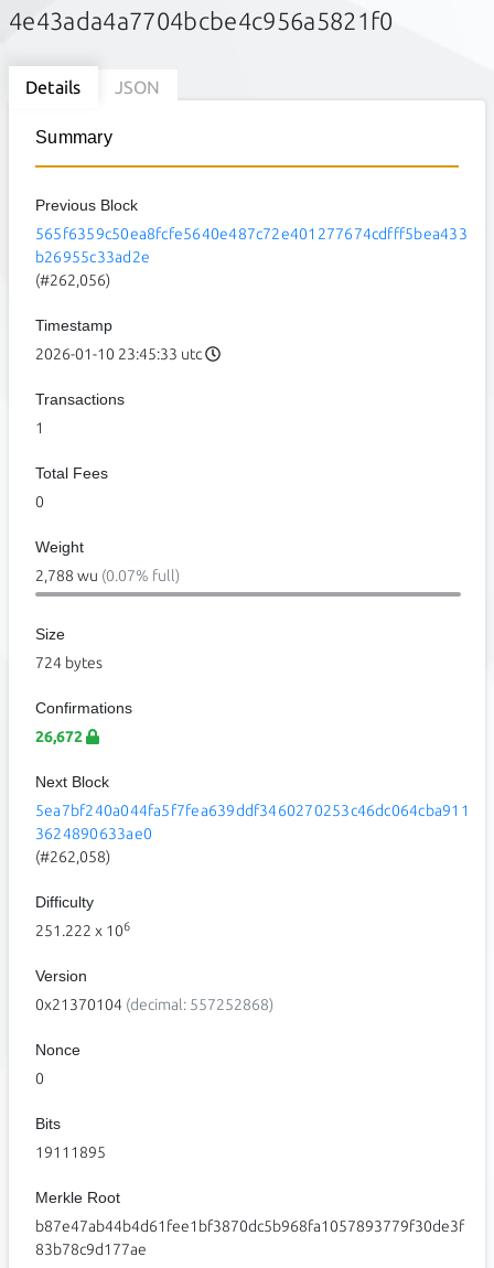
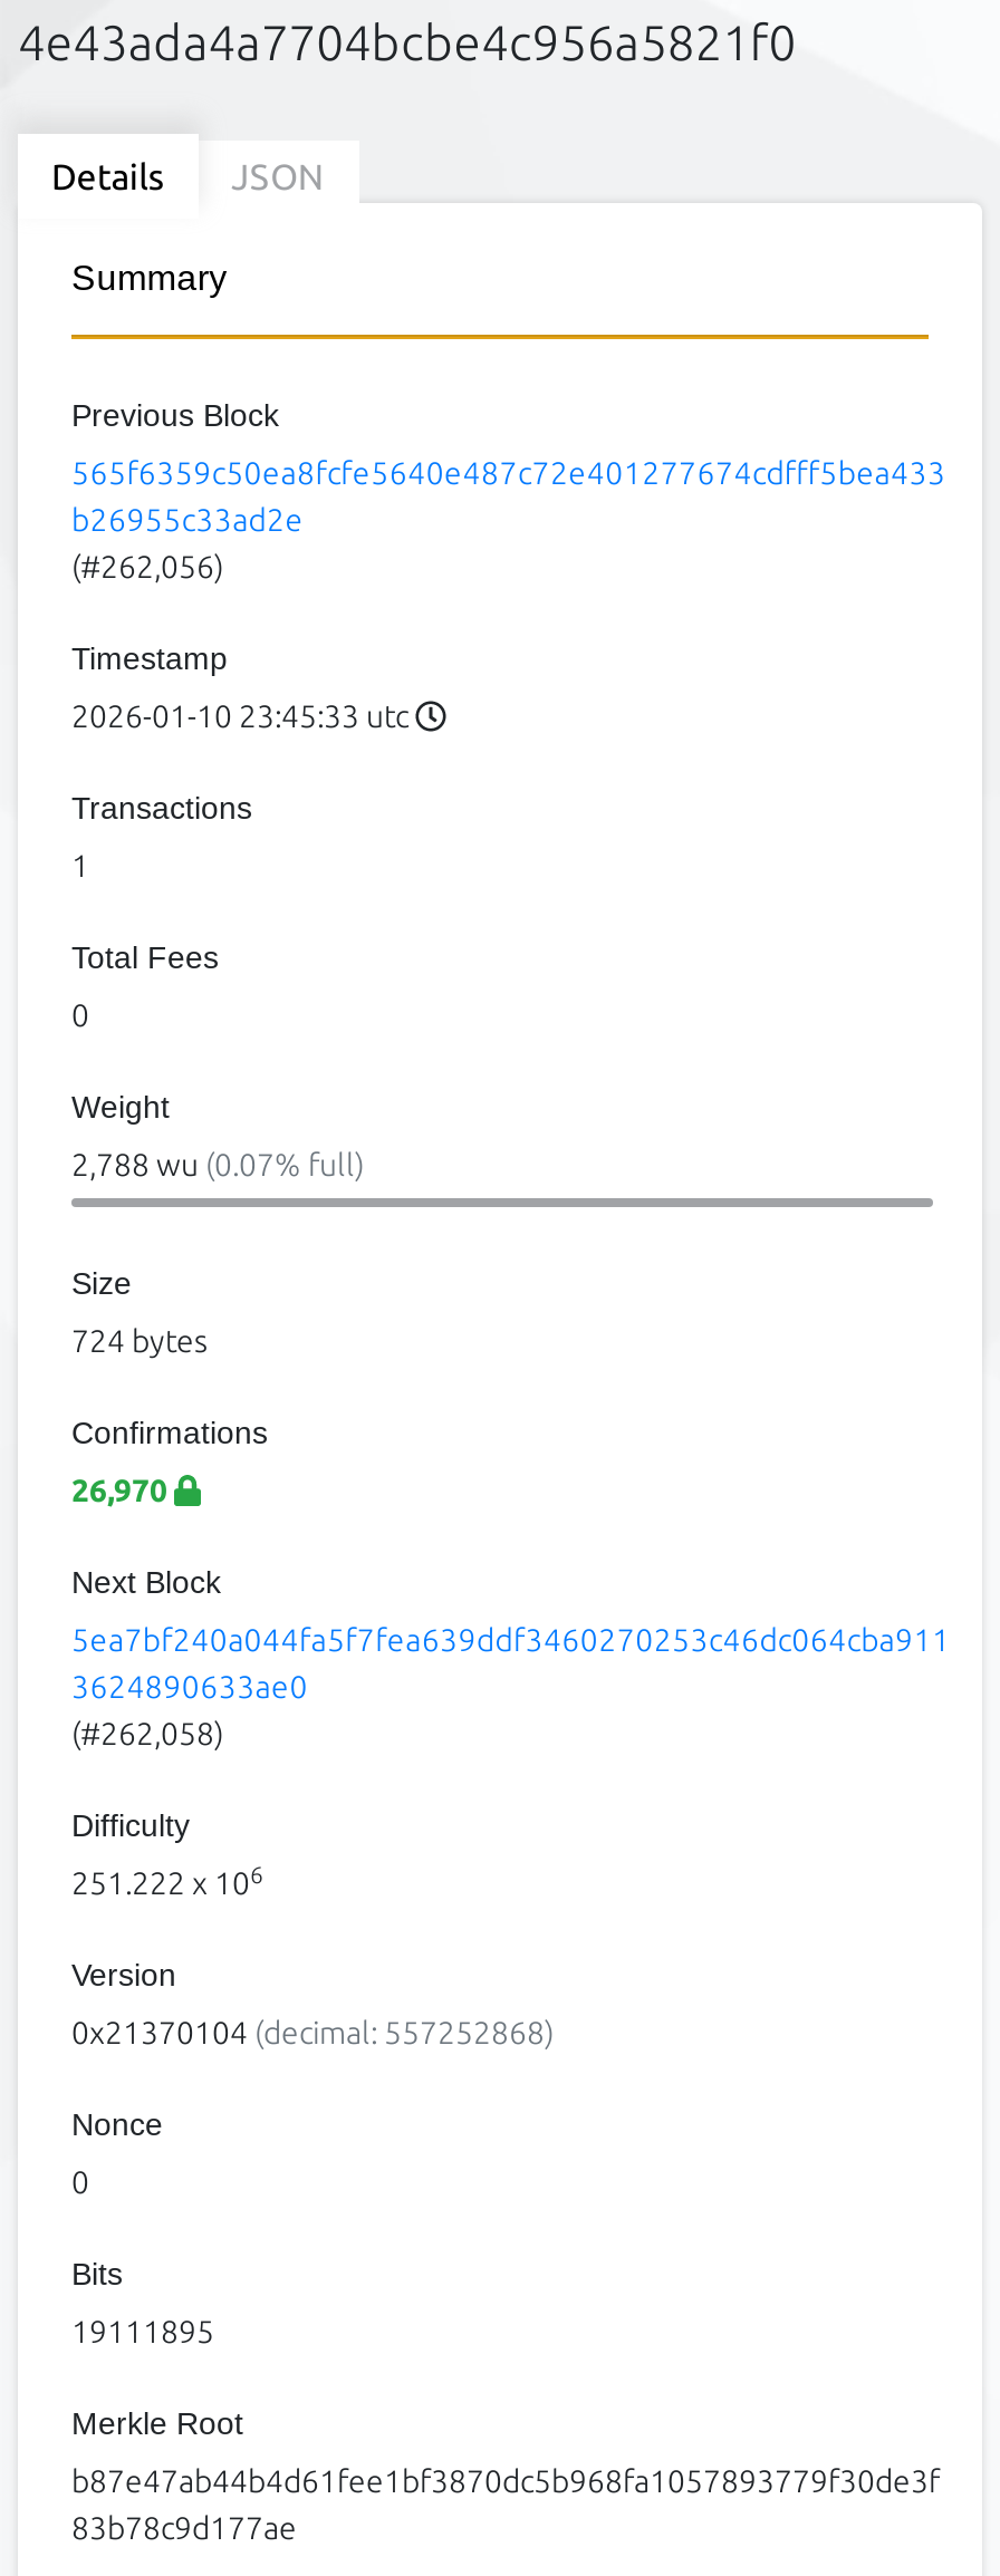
- 26,672
+ 26,970
